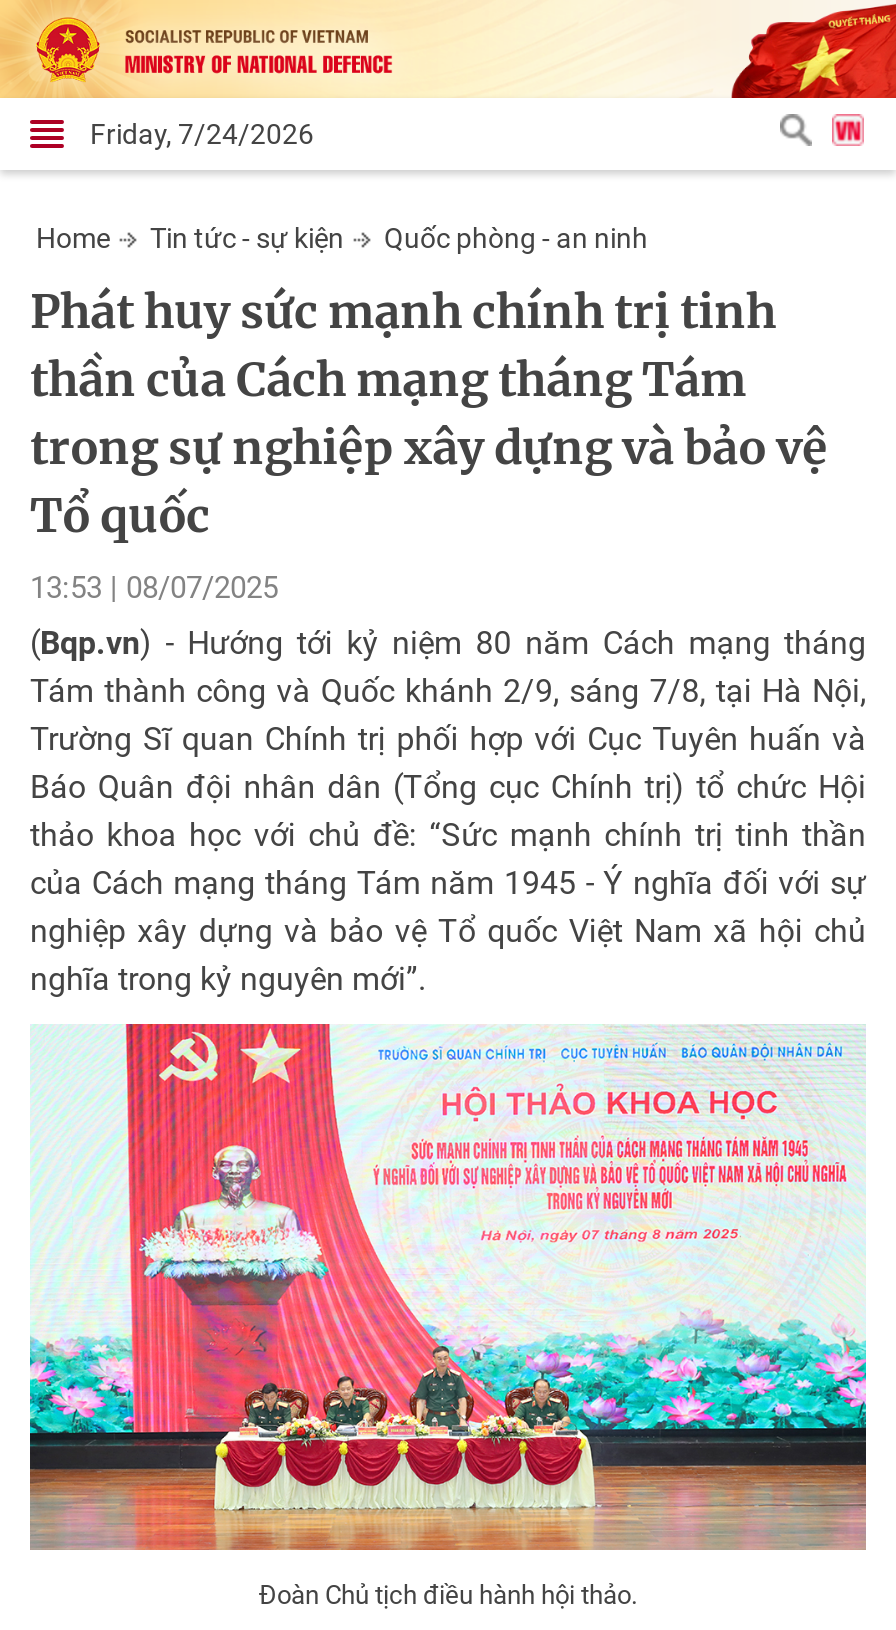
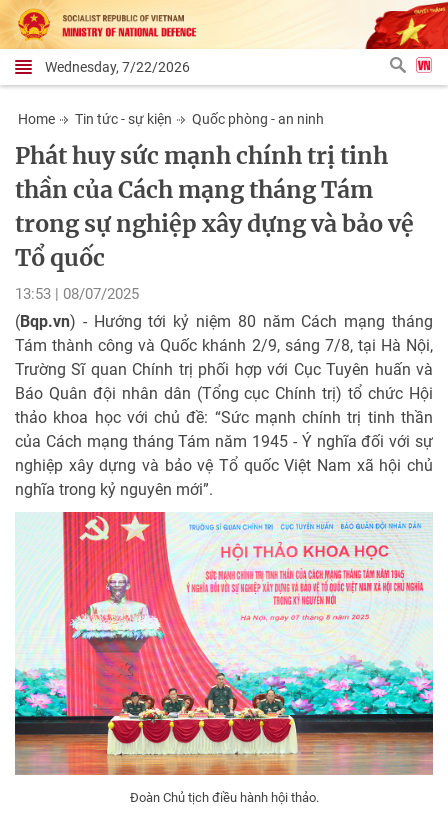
- Friday, 7/24/2026
+ Wednesday, 7/22/2026
